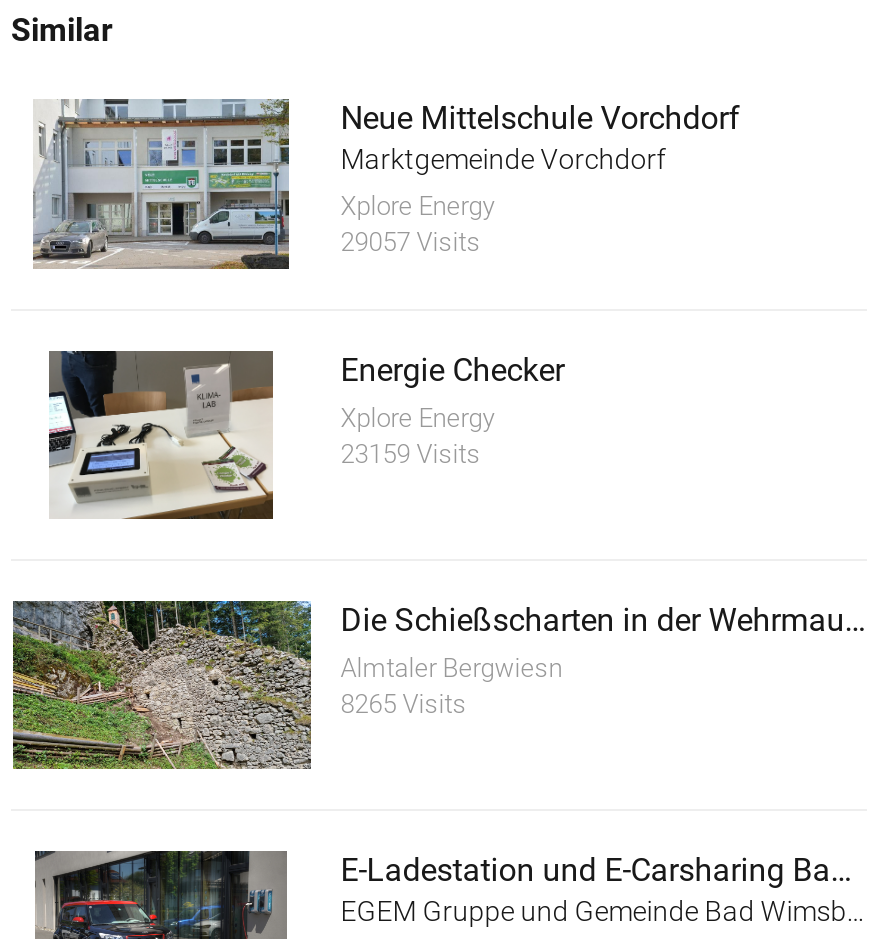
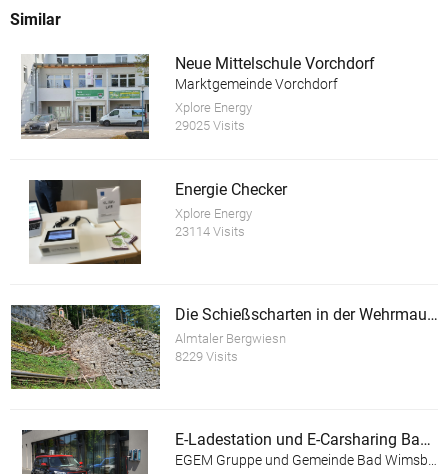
- 29057 Visits
+ 29025 Visits

- 23159 Visits
+ 23114 Visits

- 8265 Visits
+ 8229 Visits
